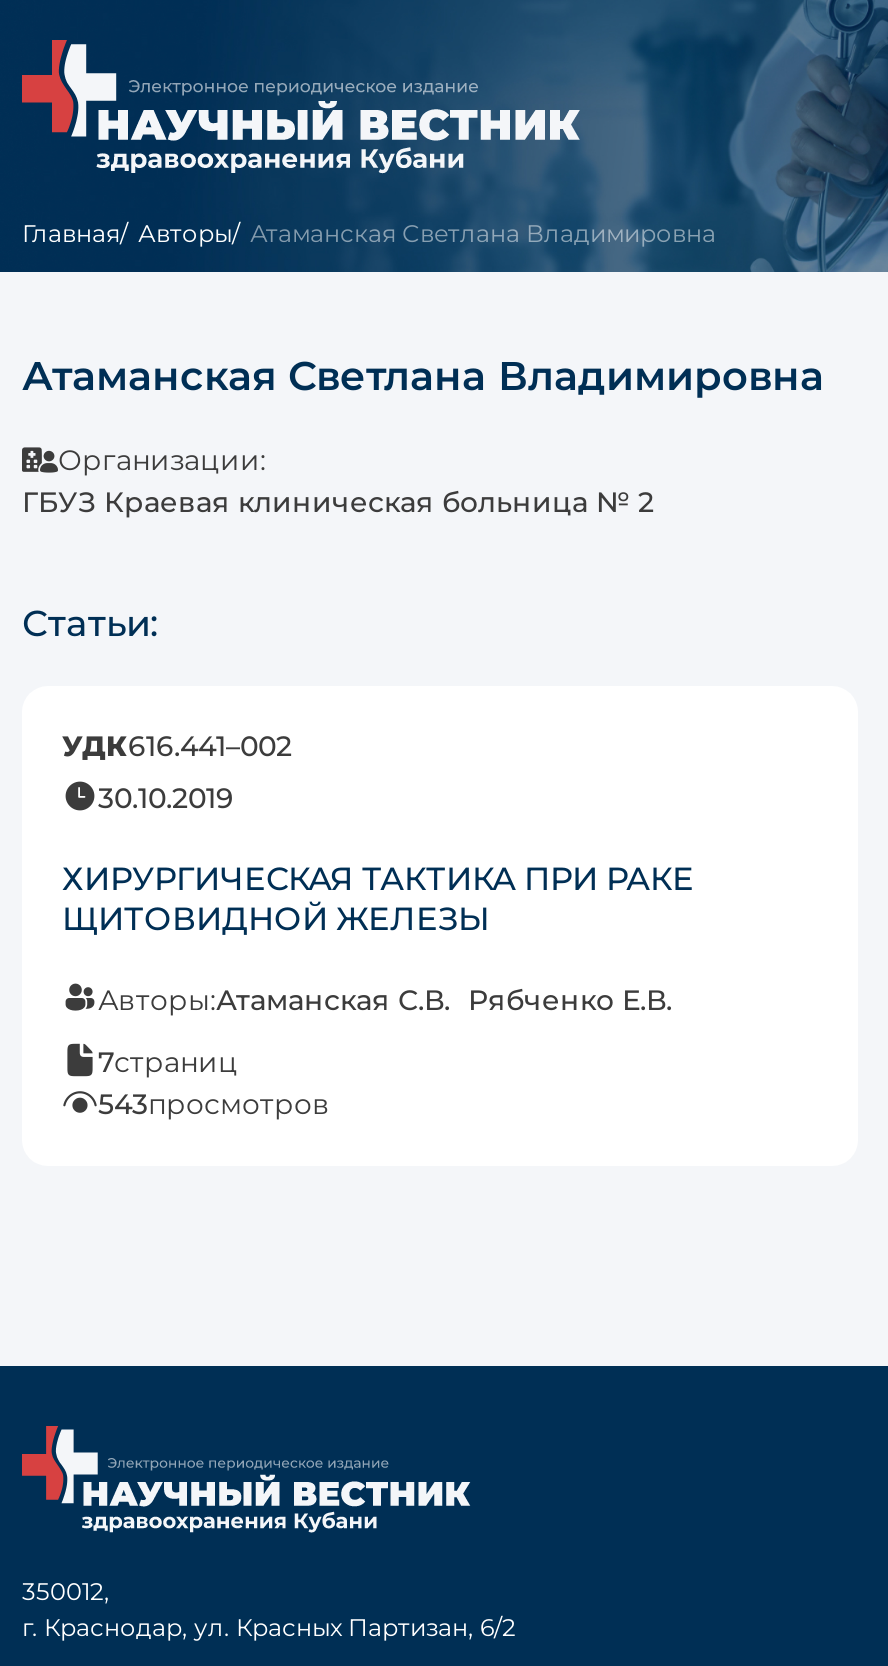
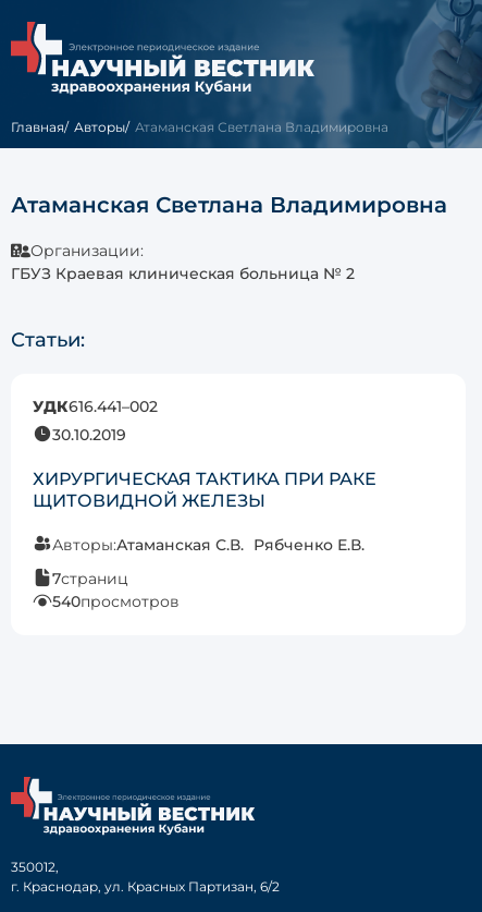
- 543просмотров
+ 540просмотров
